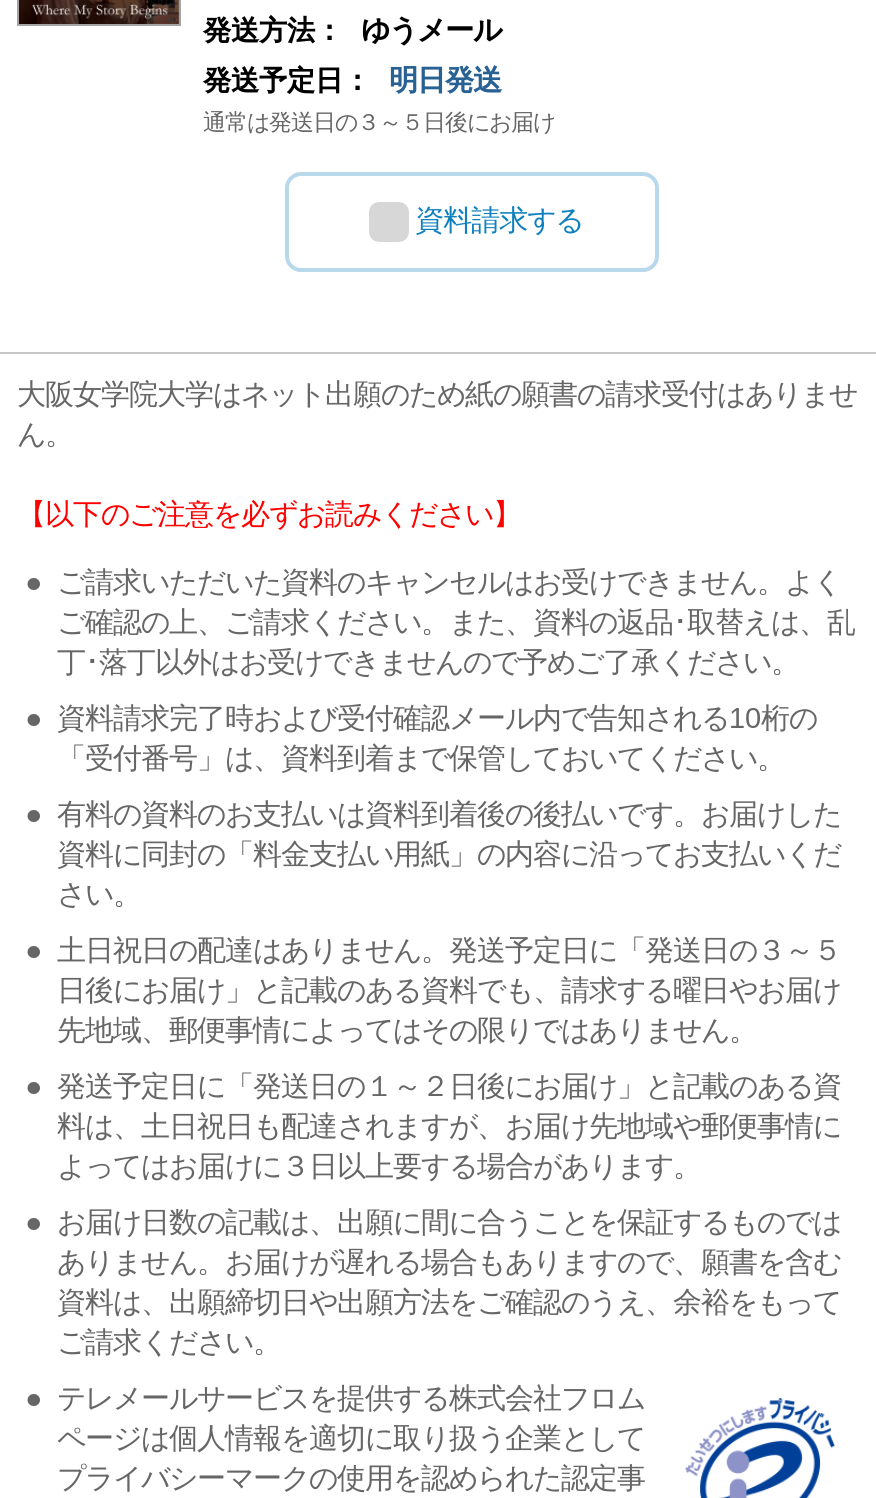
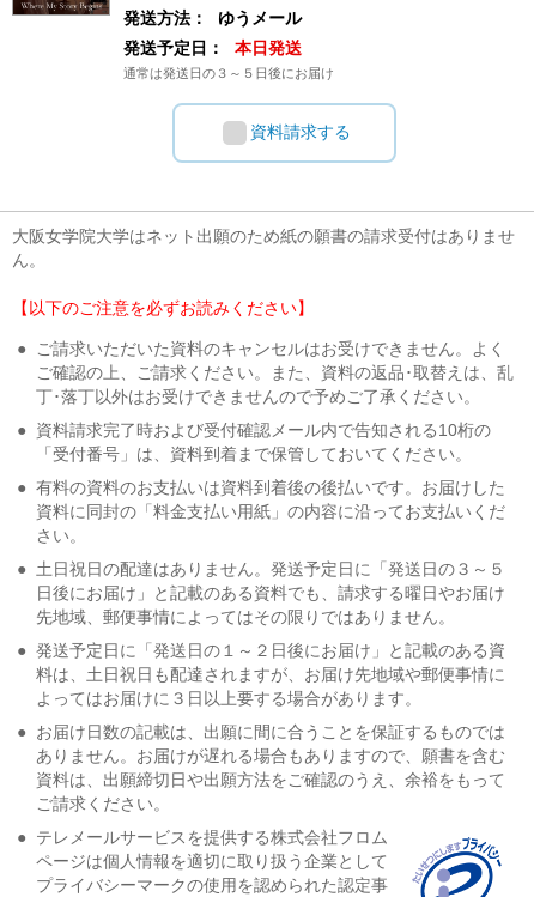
- 発送予定日： 明日発送
+ 発送予定日： 本日発送
